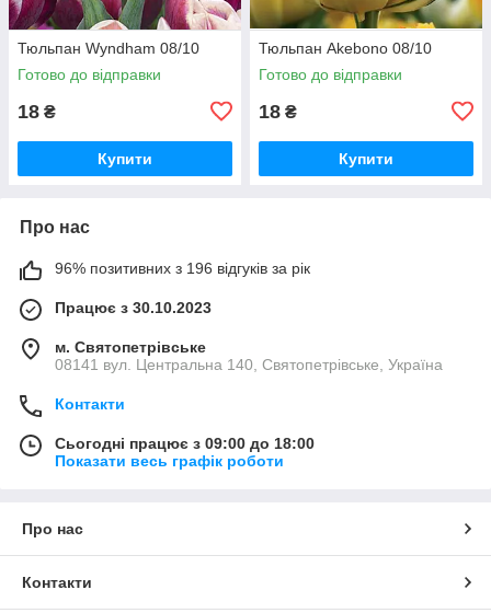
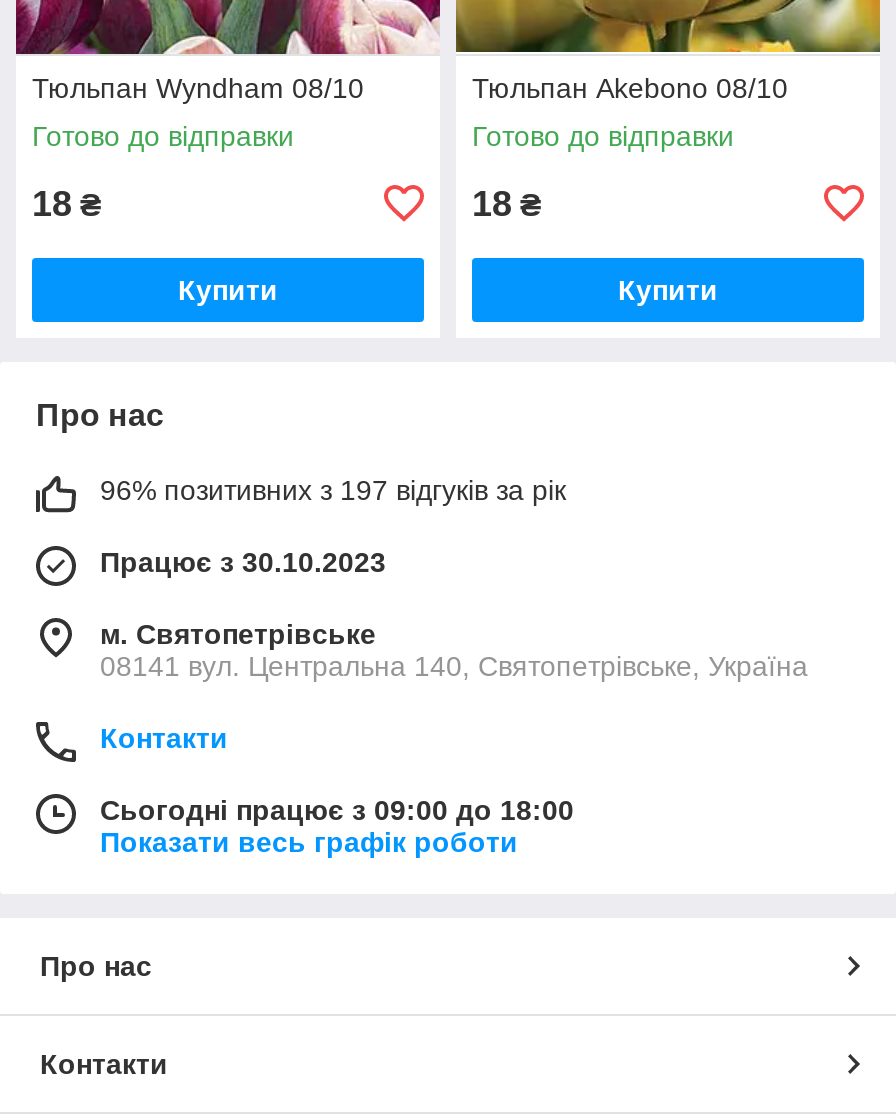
- 96% позитивних з 196 відгуків за рік
+ 96% позитивних з 197 відгуків за рік
